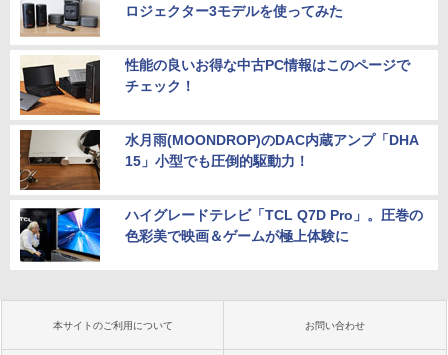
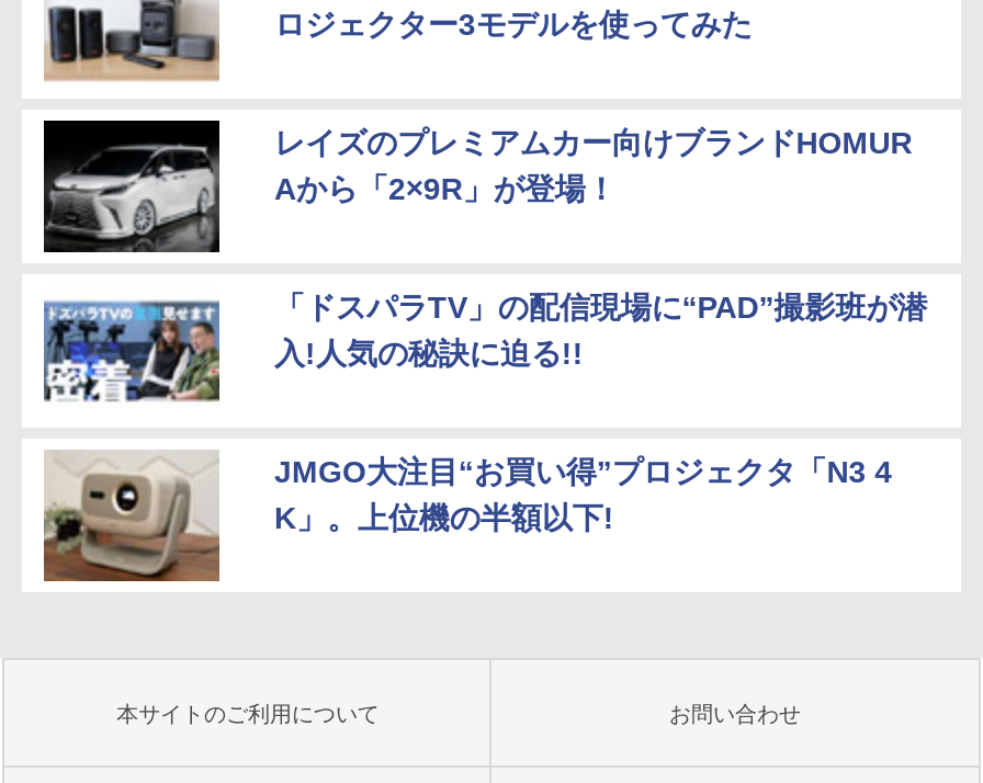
- [image]
- 性能の良いお得な中古PC情報はこのページで
- チェック！
+ [image]
+ レイズのプレミアムカー向けブランドHOMUR
+ Aから「2×9R」が登場！

- [image]
- 水月雨(MOONDROP)のDAC内蔵アンプ「DHA
- 15」小型でも圧倒的駆動力！
+ [image]
+ 「ドスパラTV」の配信現場に“PAD”撮影班が潜
+ 入!人気の秘訣に迫る!!

- [image]
- ハイグレードテレビ「TCL Q7D Pro」。圧巻の
- 色彩美で映画＆ゲームが極上体験に
+ [image]
+ JMGO大注目“お買い得”プロジェクタ「N3 4
+ K」。上位機の半額以下!
